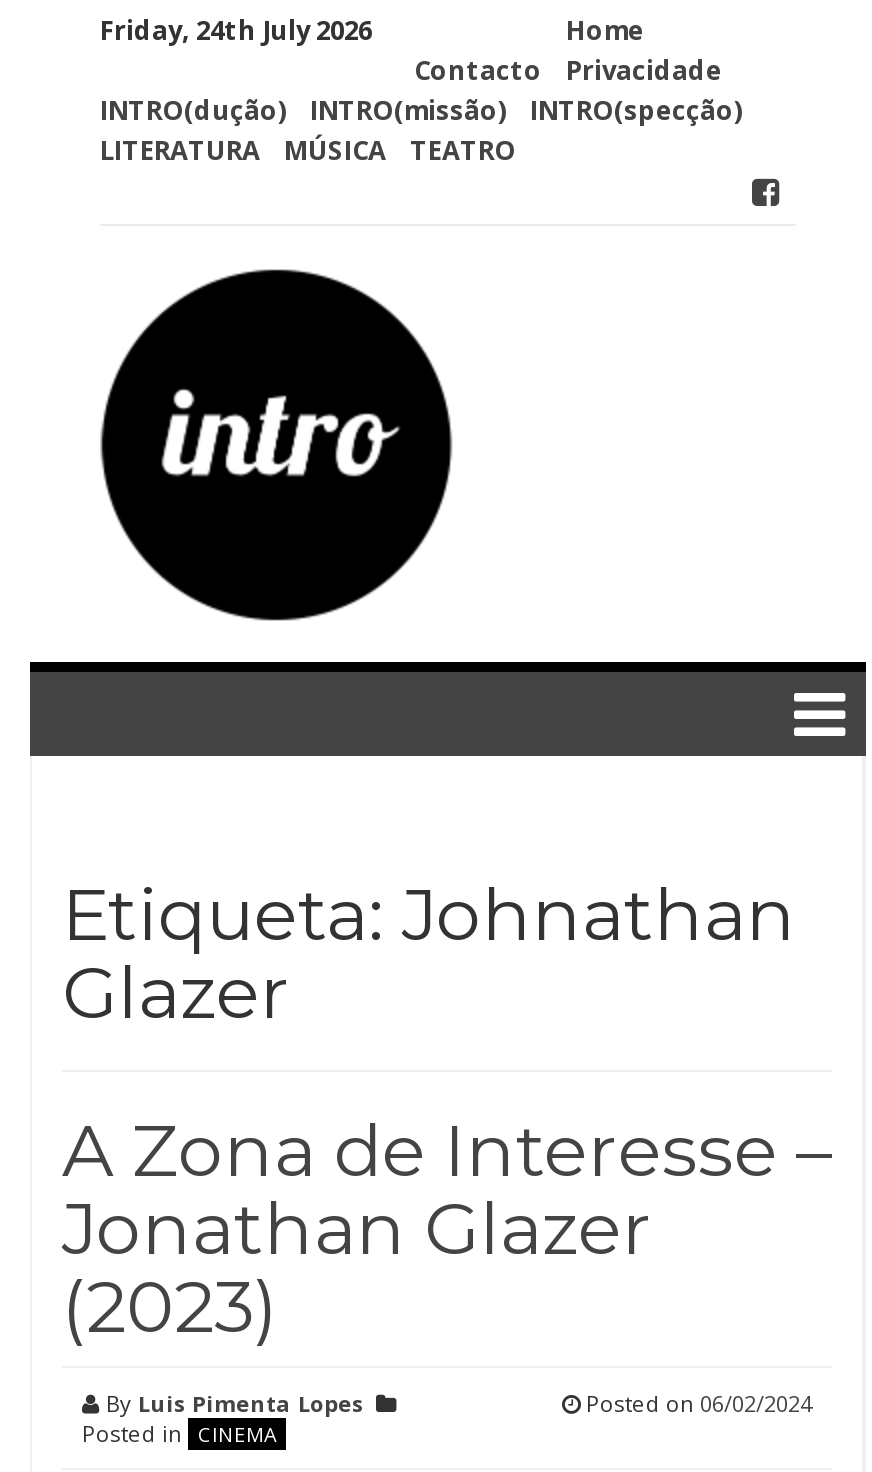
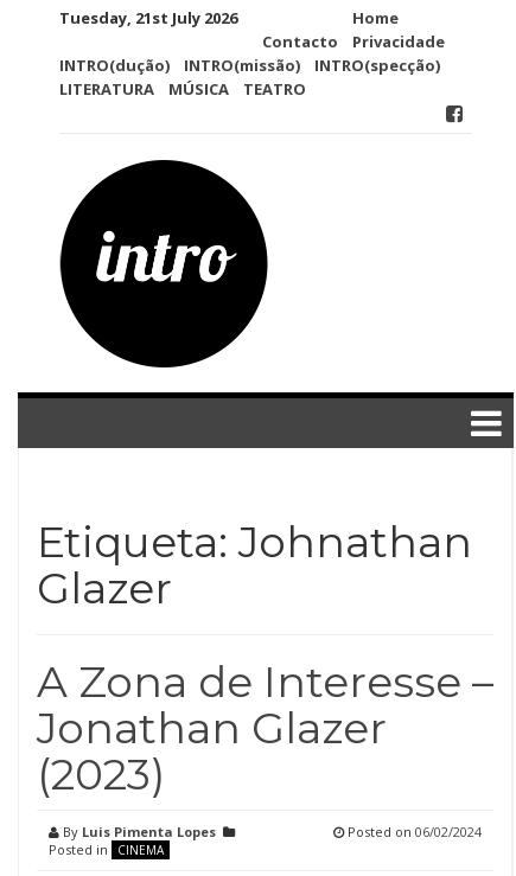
- Friday, 24th July 2026
+ Tuesday, 21st July 2026
